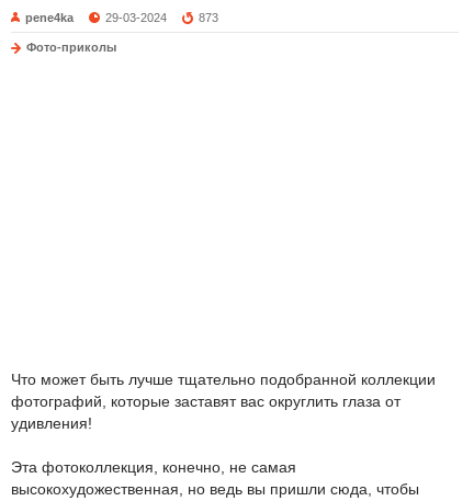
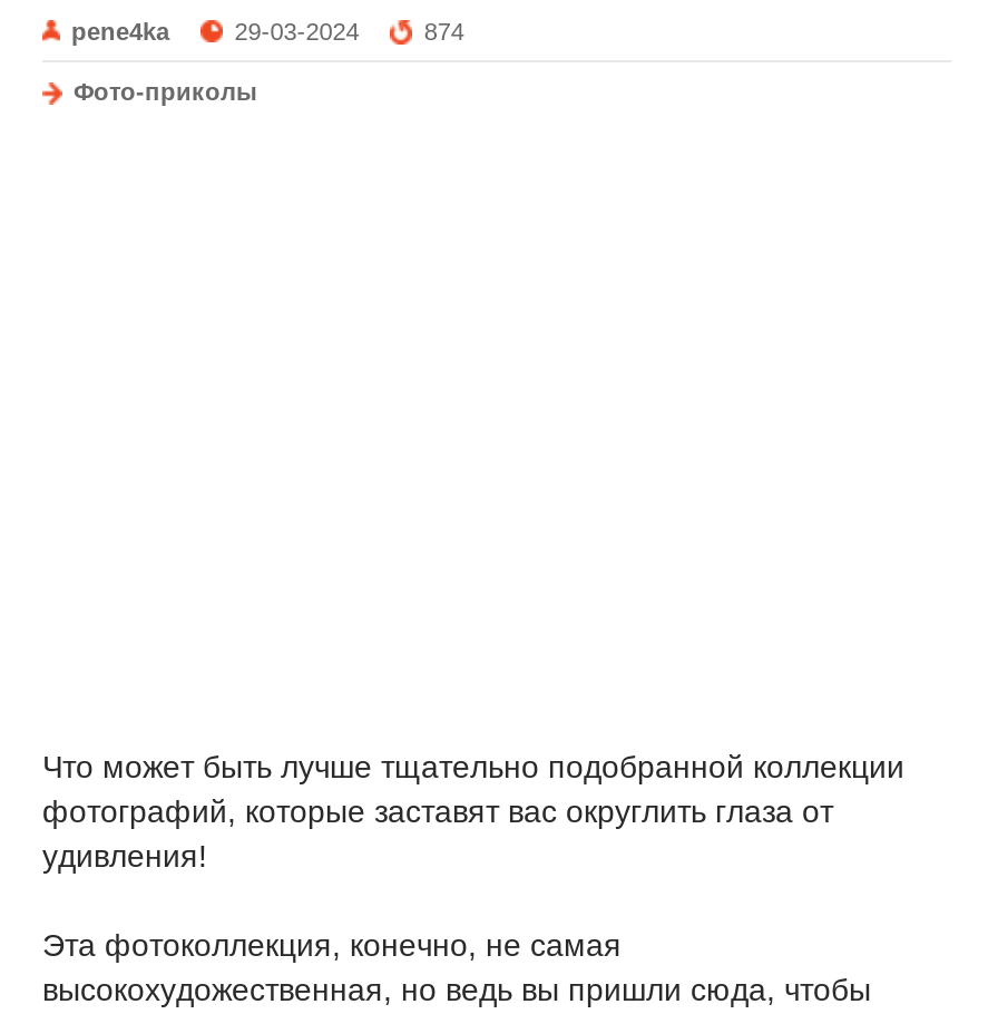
- 873
+ 874
